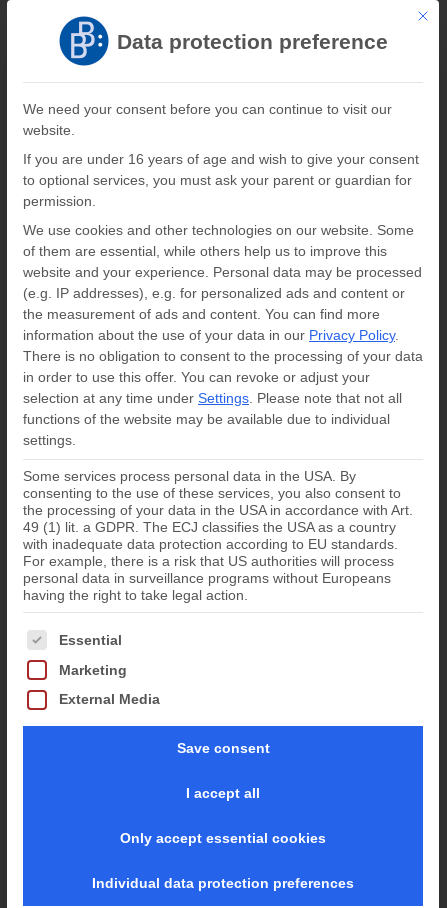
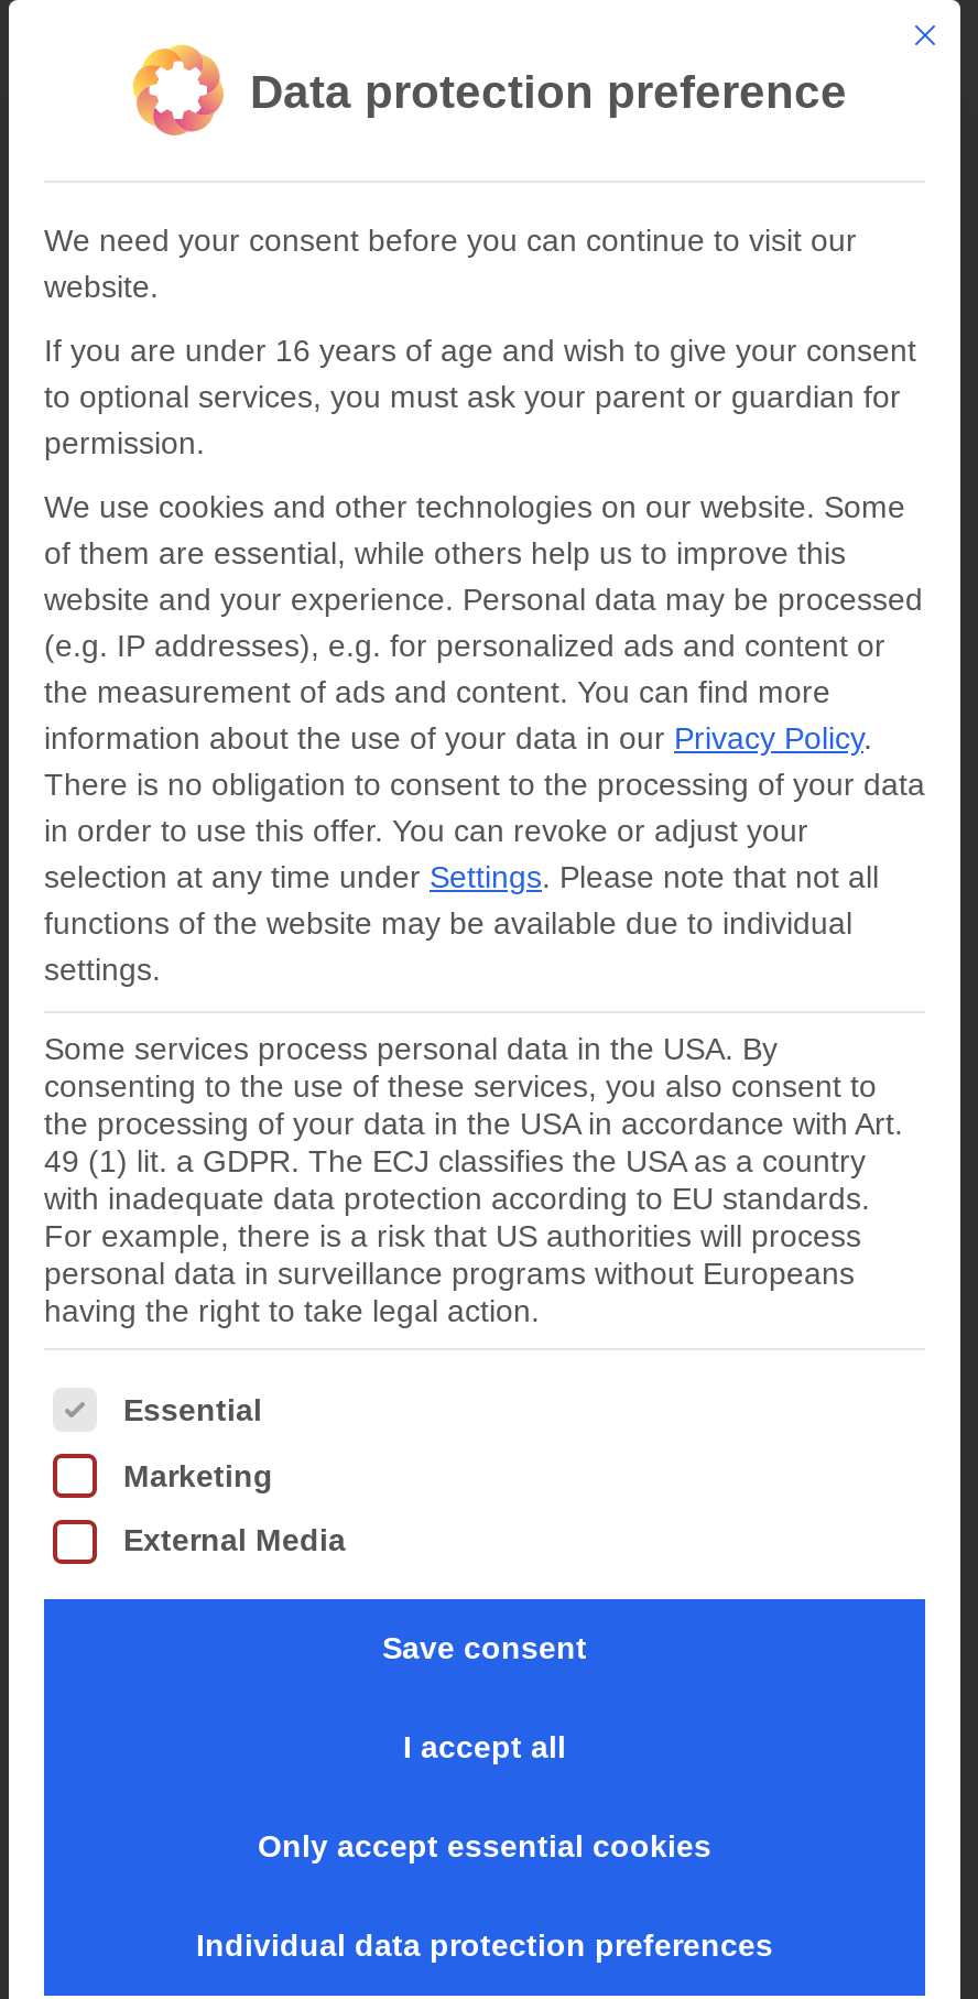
- [image]
+ [image]
